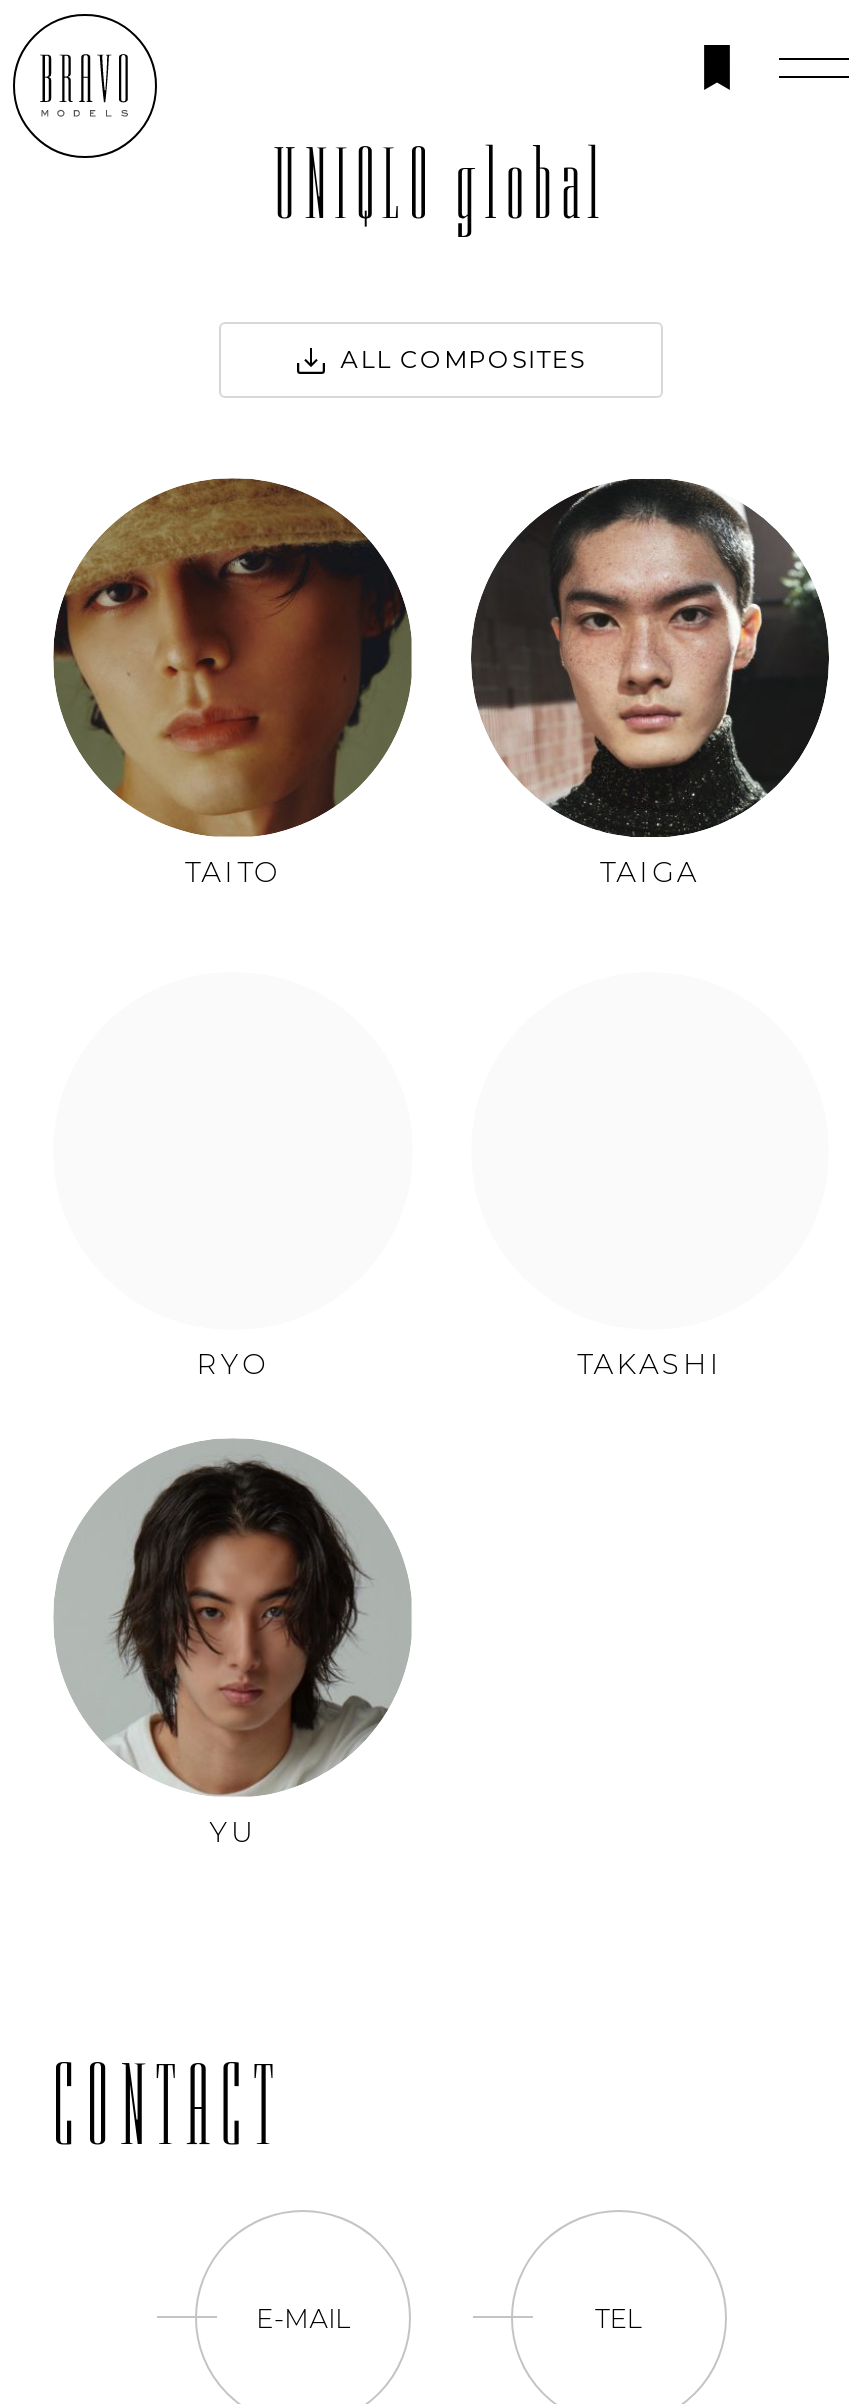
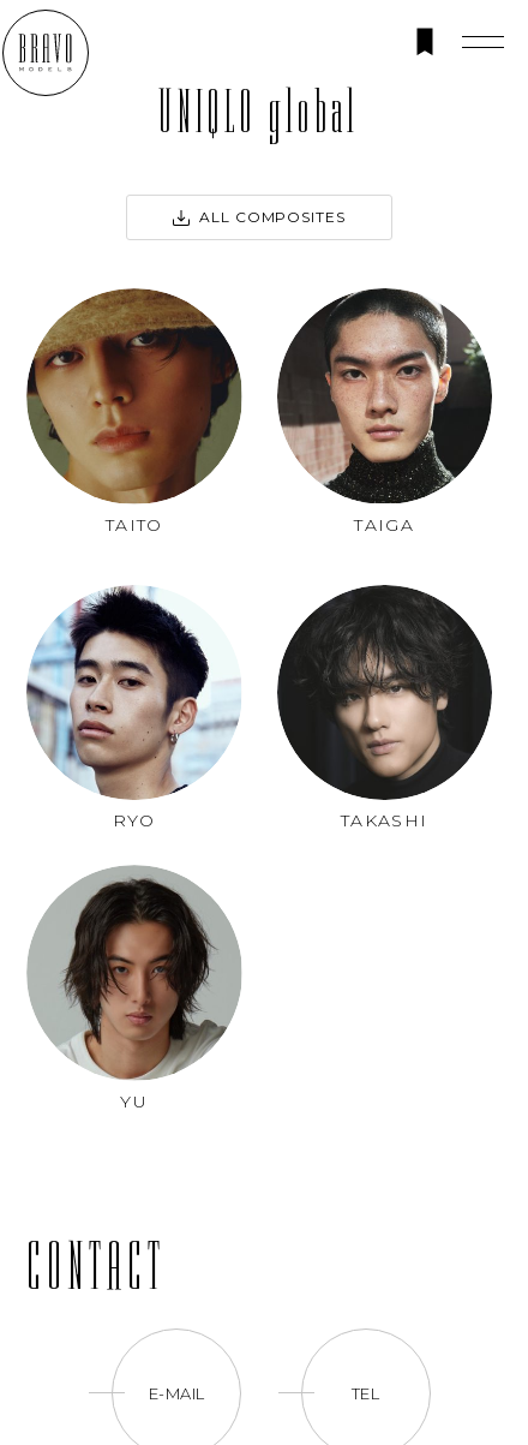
+ [image]

+ [image]
